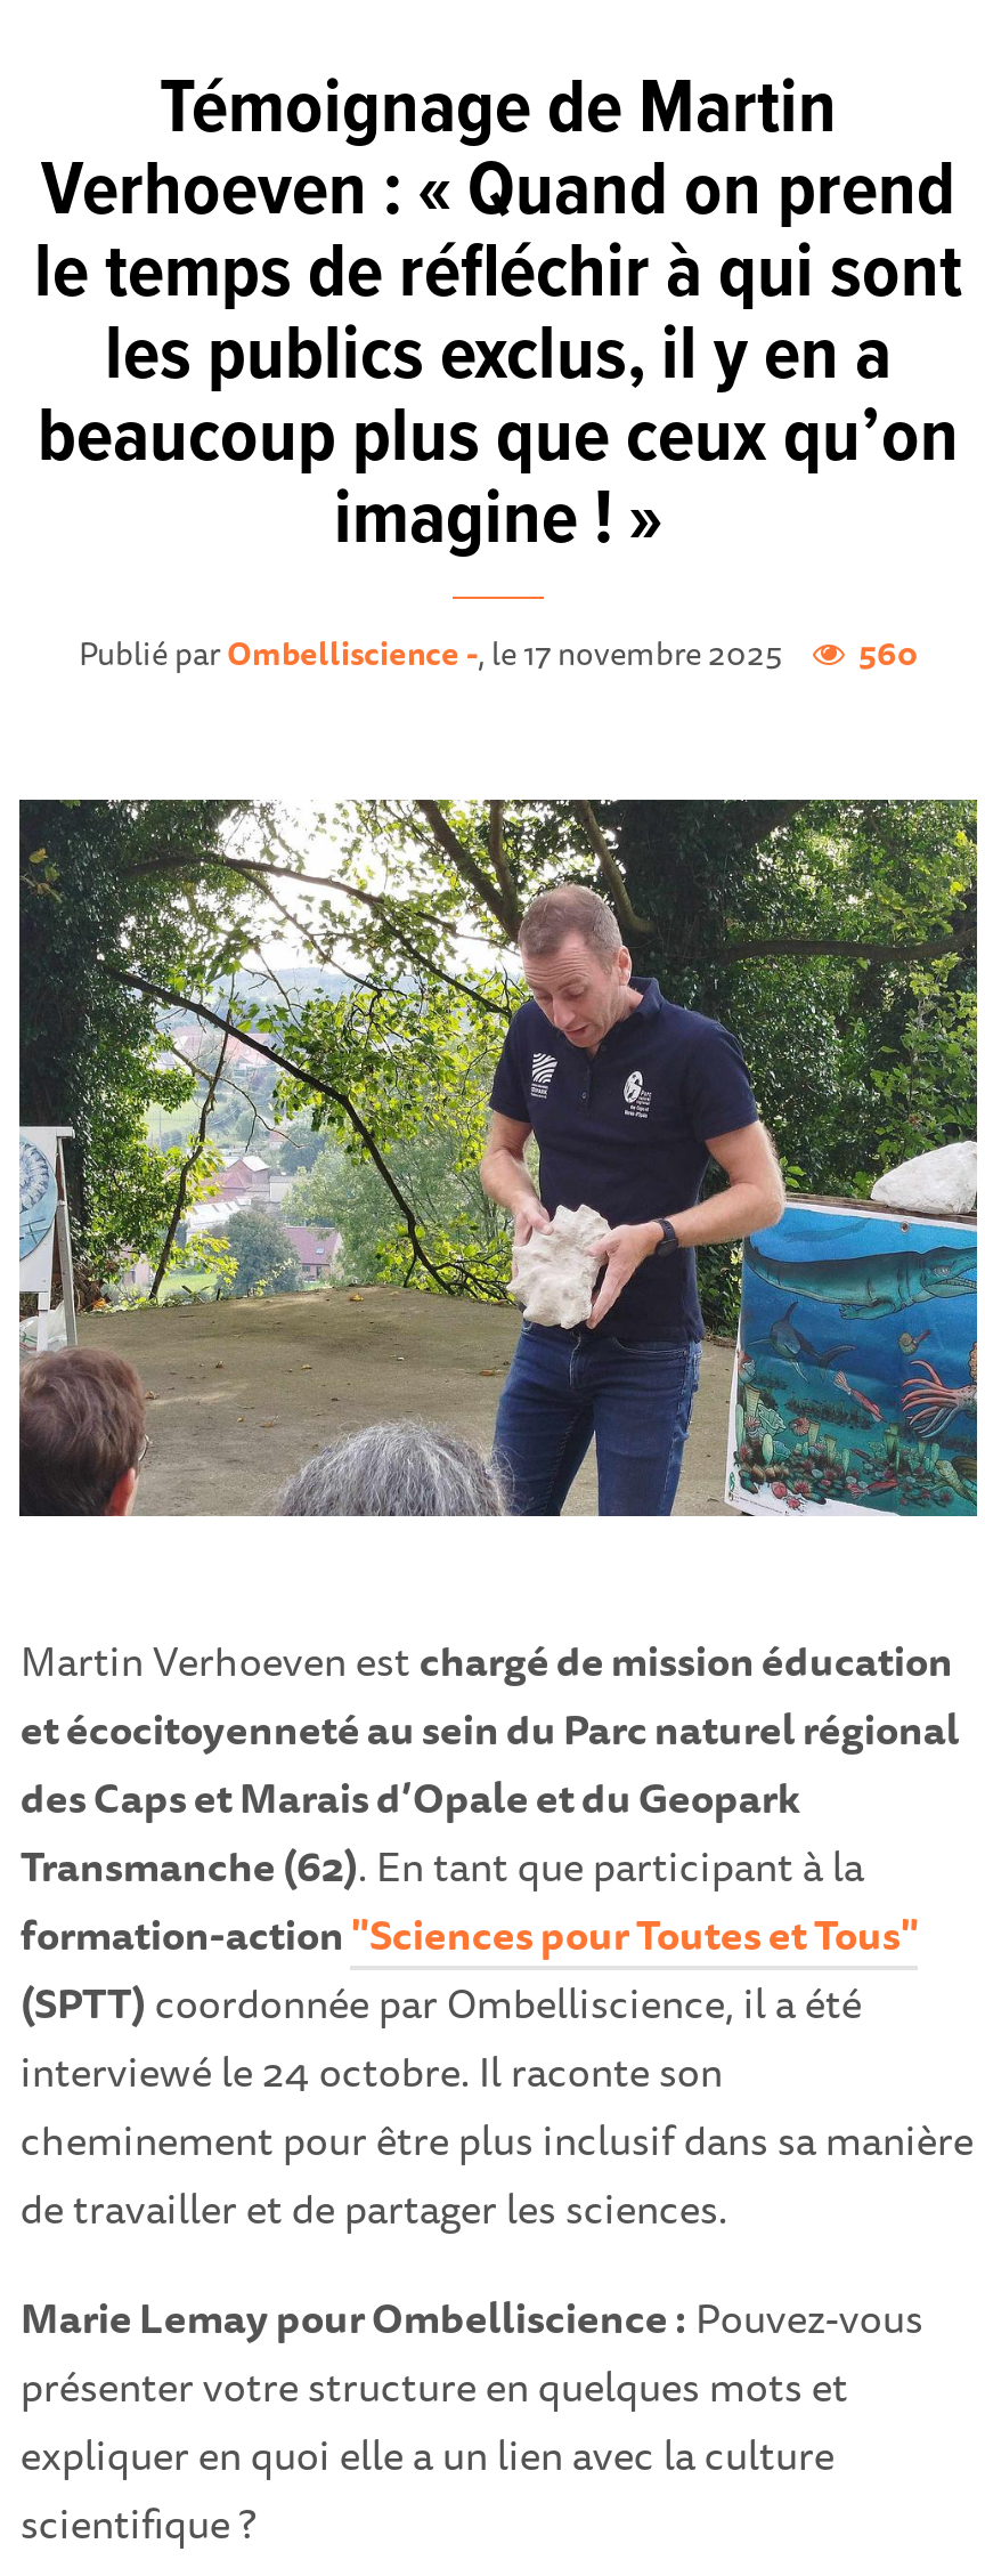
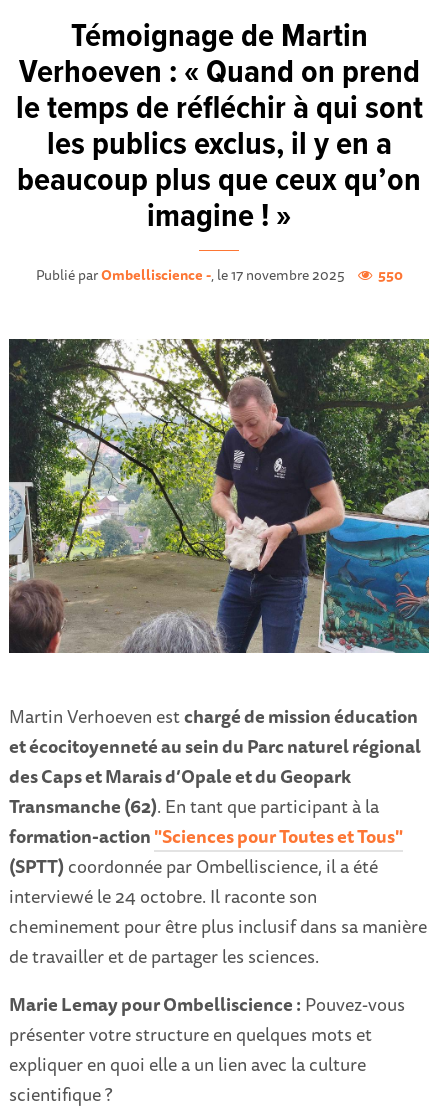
- Publié par Ombelliscience -, le 17 novembre 2025 560
+ Publié par Ombelliscience -, le 17 novembre 2025 550
